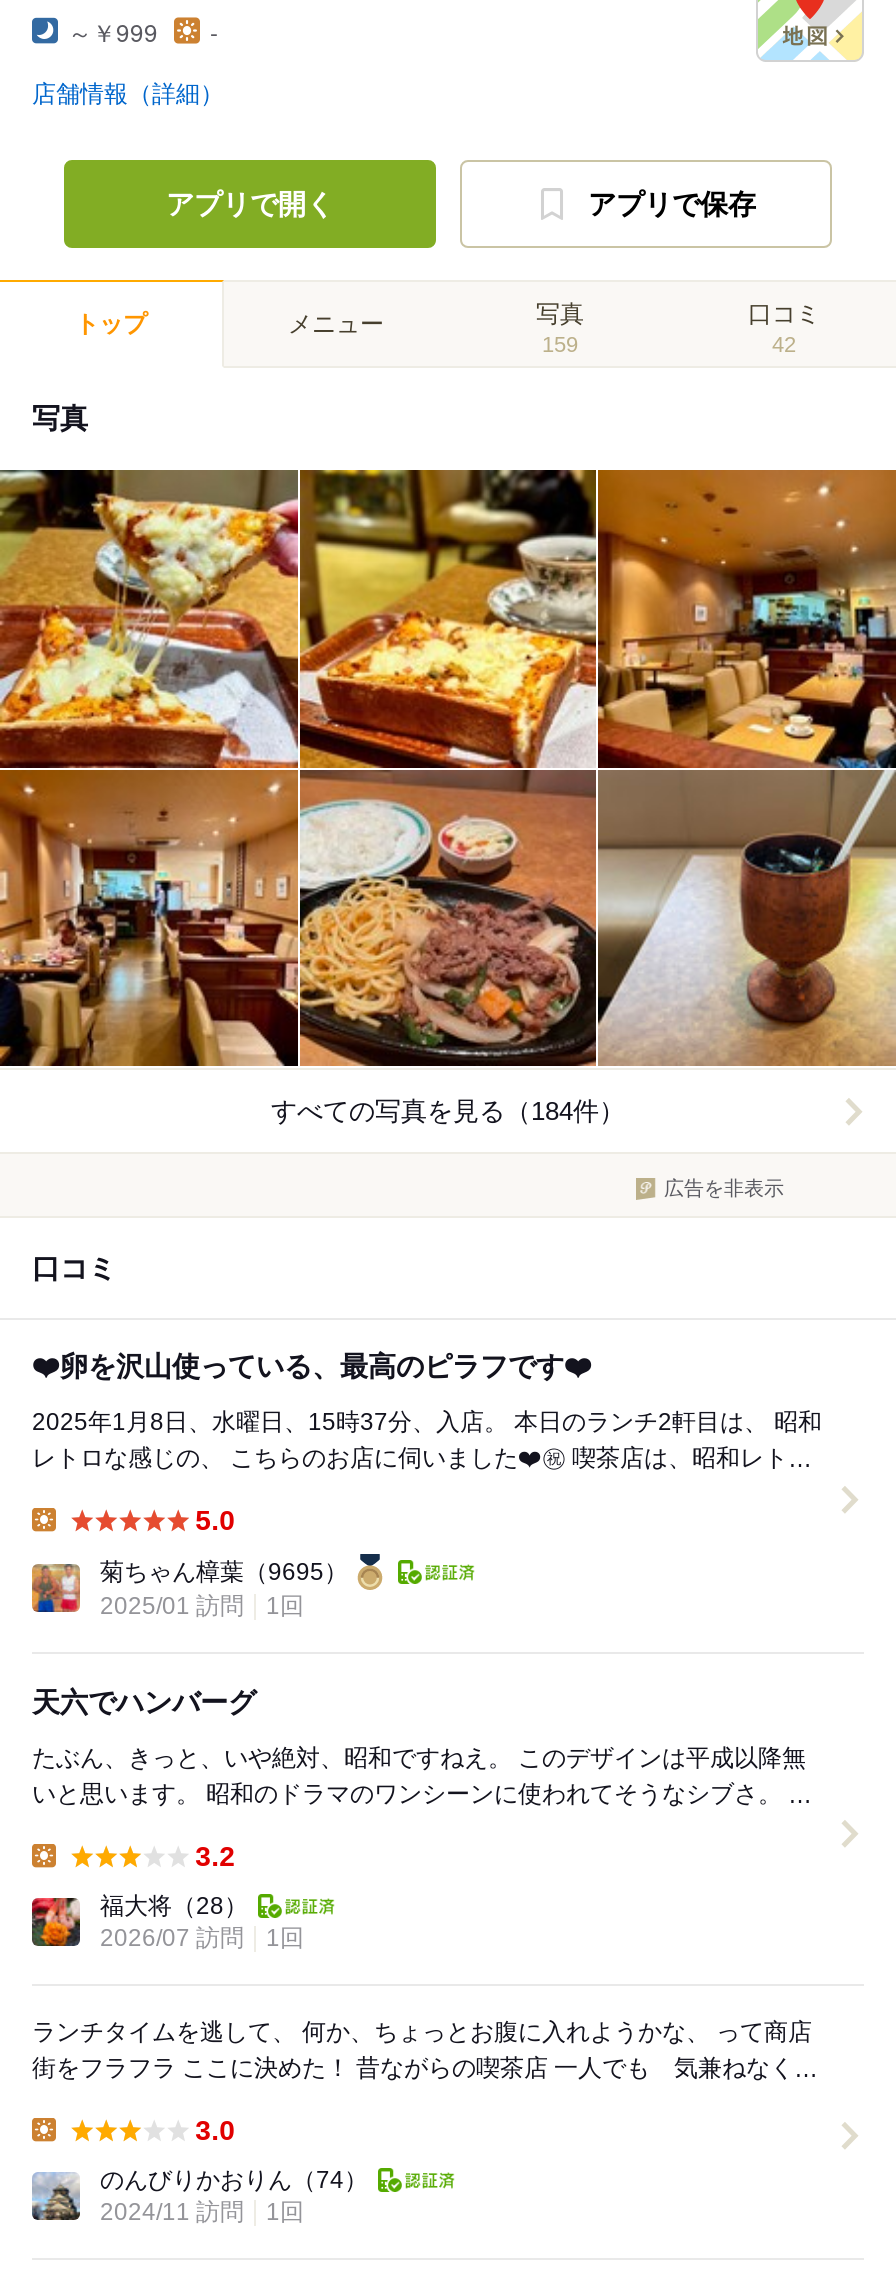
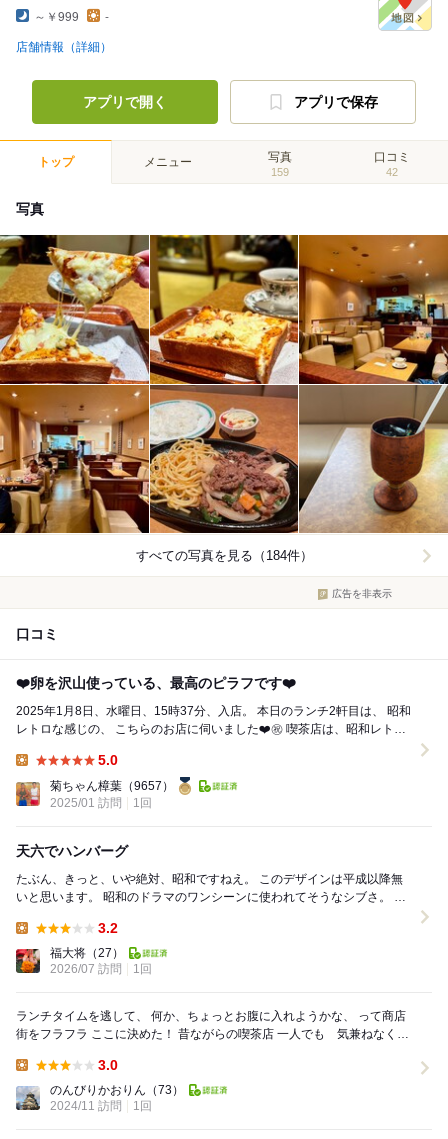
- 菊ちゃん樟葉（9695）
+ 菊ちゃん樟葉（9657）

- 福大将（28）
+ 福大将（27）

- のんびりかおりん（74）
+ のんびりかおりん（73）
